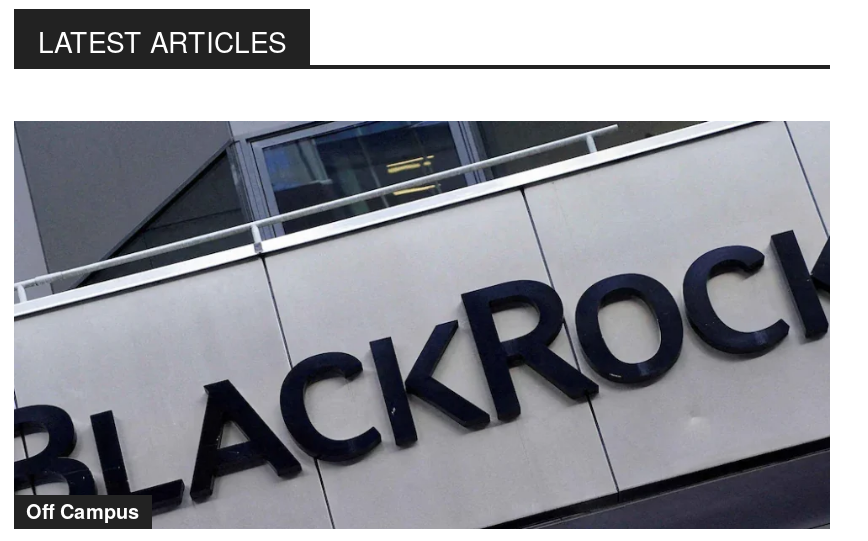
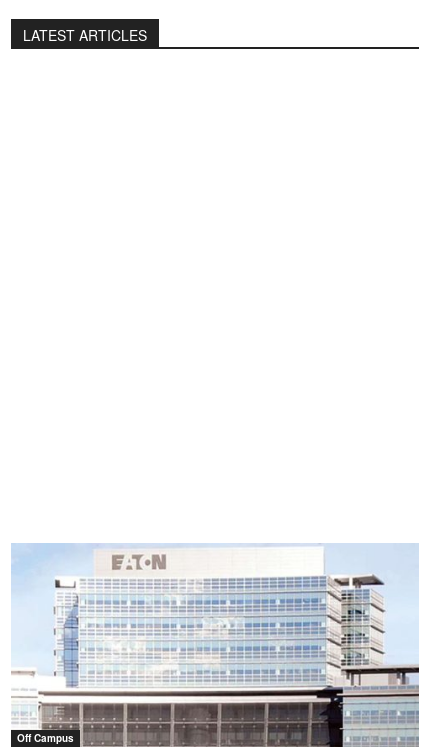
- [image]
+ [image]
